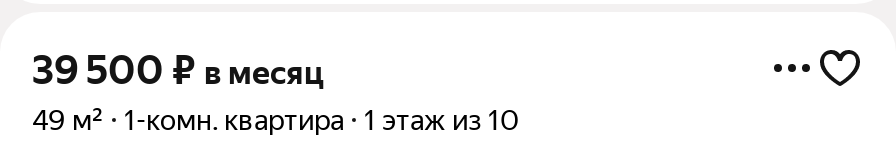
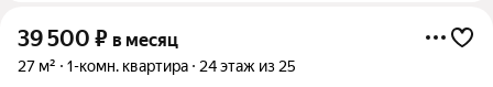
- 49 м²
+ 27 м²

- 1 этаж из 10
+ 24 этаж из 25
